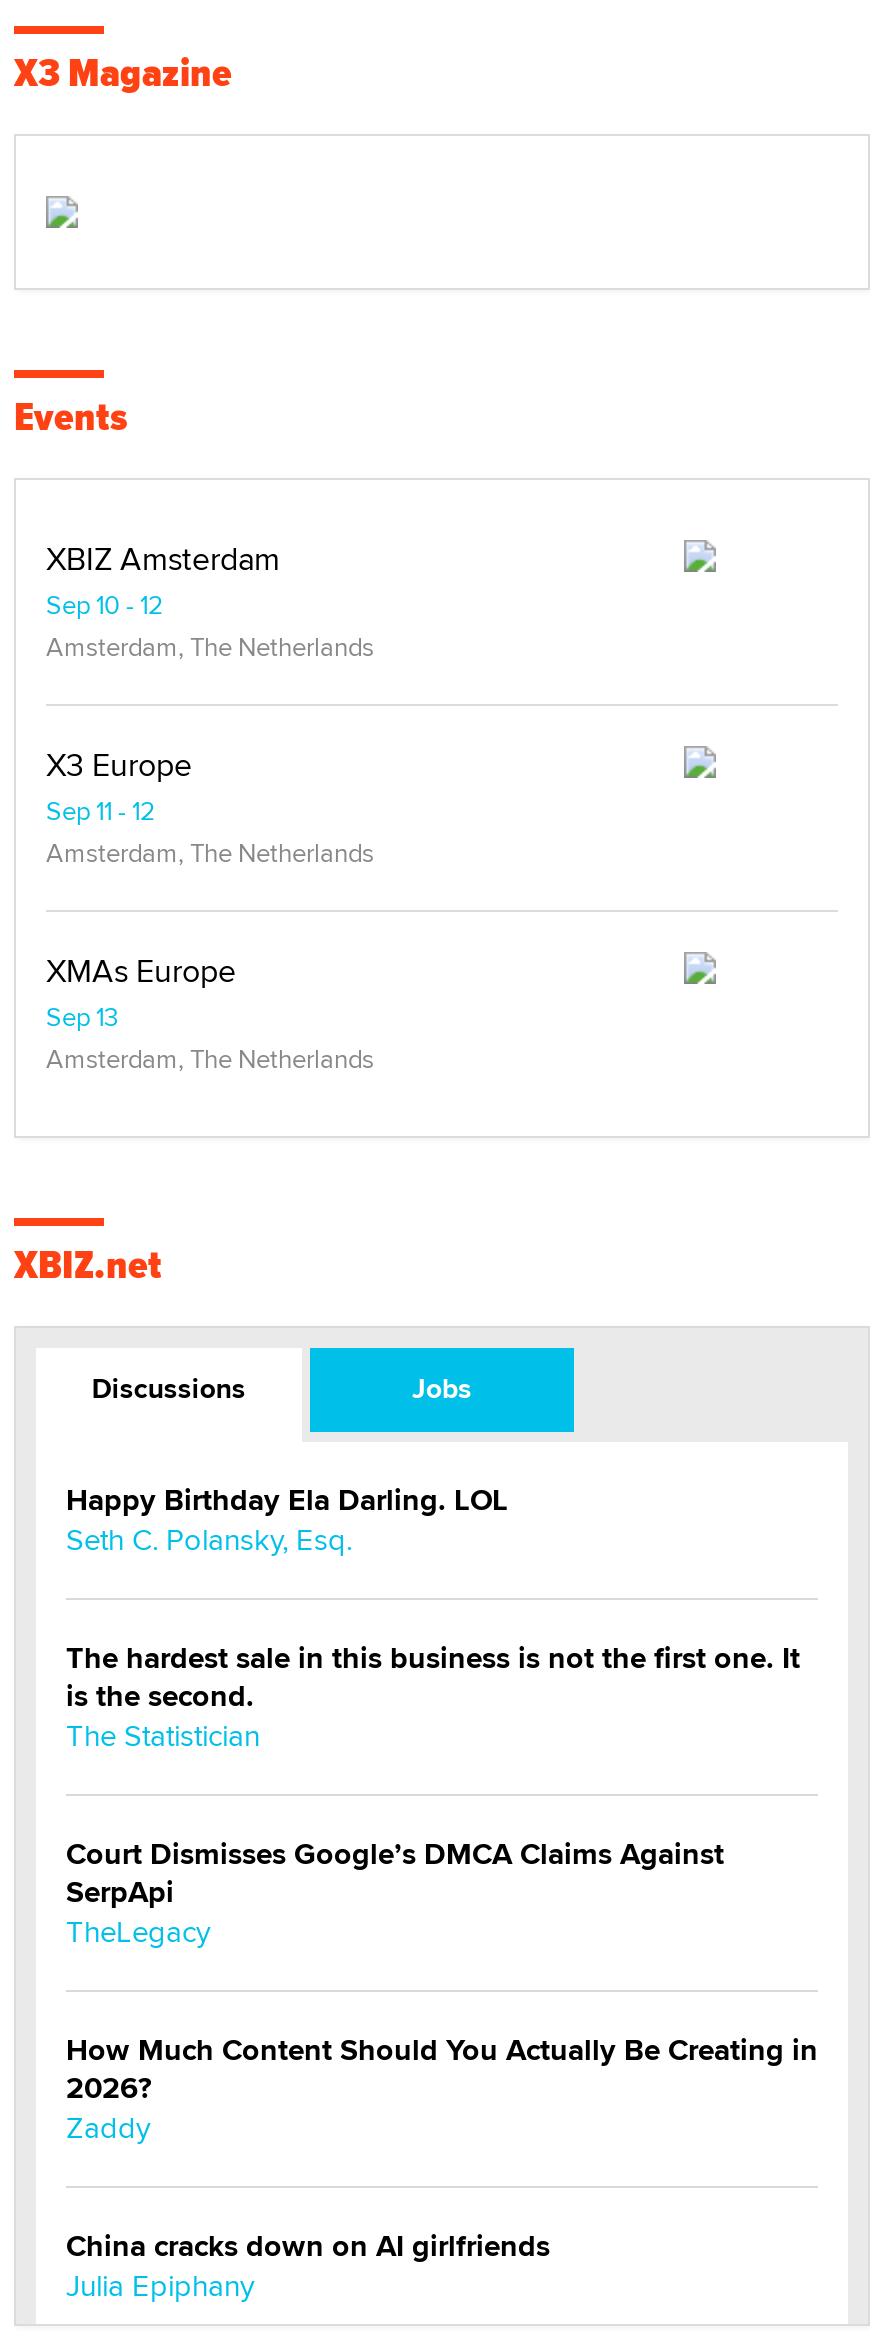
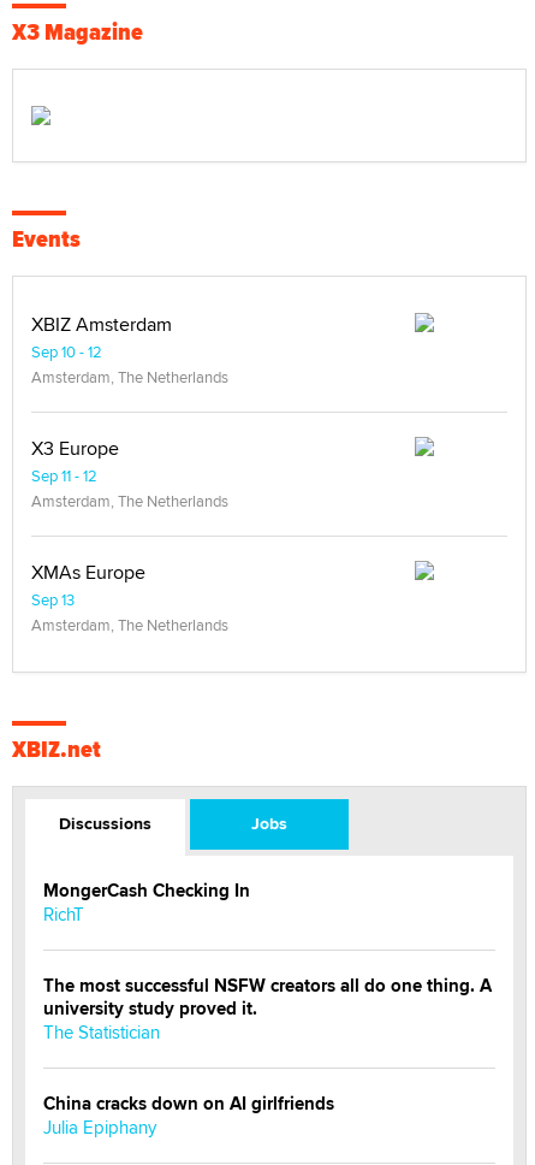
- Happy Birthday Ela Darling. LOL
- Seth C. Polansky, Esq.
+ MongerCash Checking In
+ RichT

- The hardest sale in this business is not the first one. It
- is the second.
+ The most successful NSFW creators all do one thing. A
+ university study proved it.

- Court Dismisses Google’s DMCA Claims Against
- SerpApi
- TheLegacy
- How Much Content Should You Actually Be Creating in
- 2026?
- Zaddy
